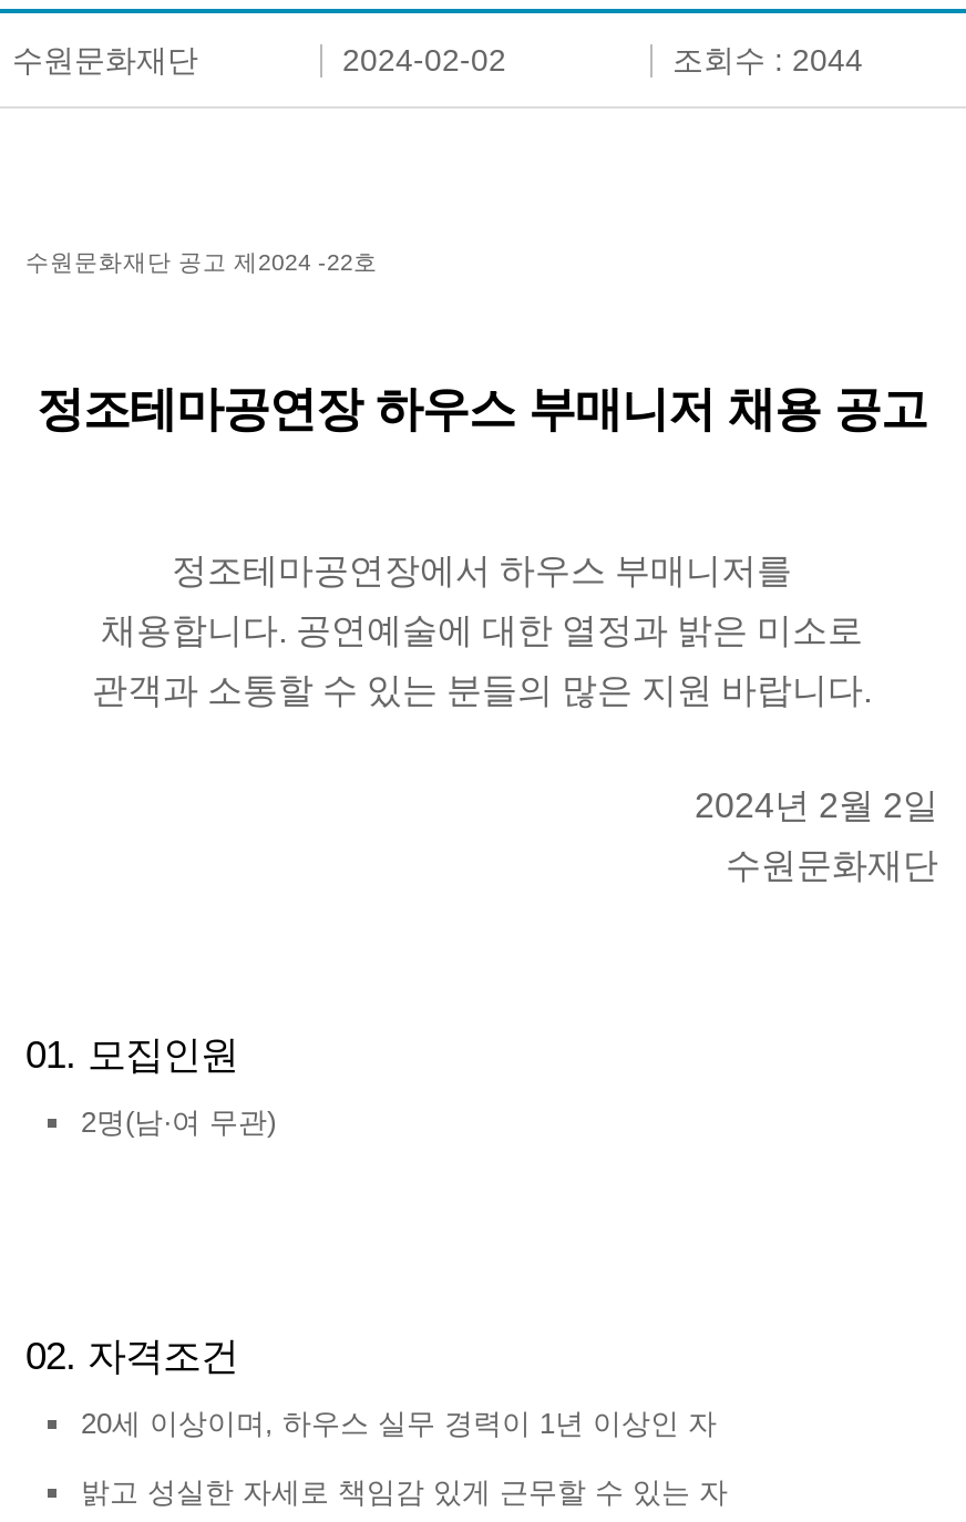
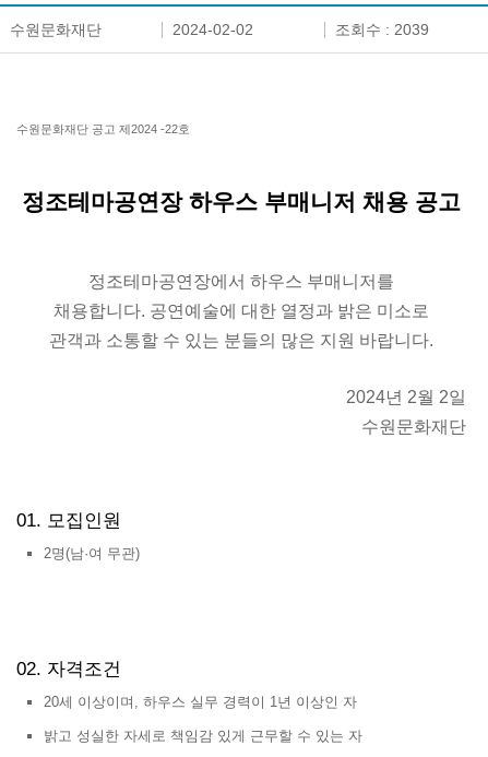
- 조회수 : 2044
+ 조회수 : 2039
